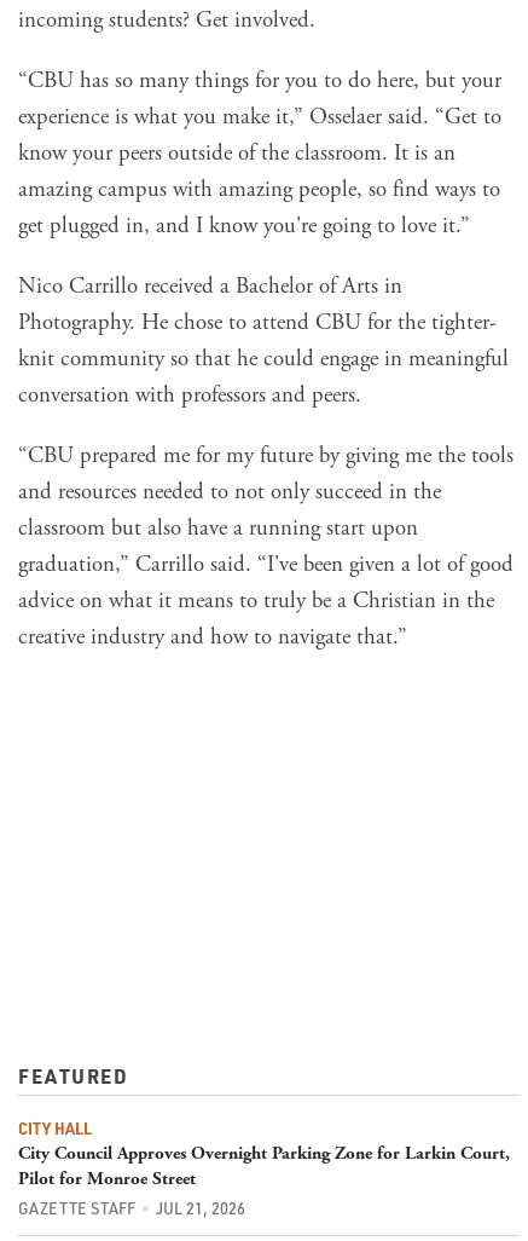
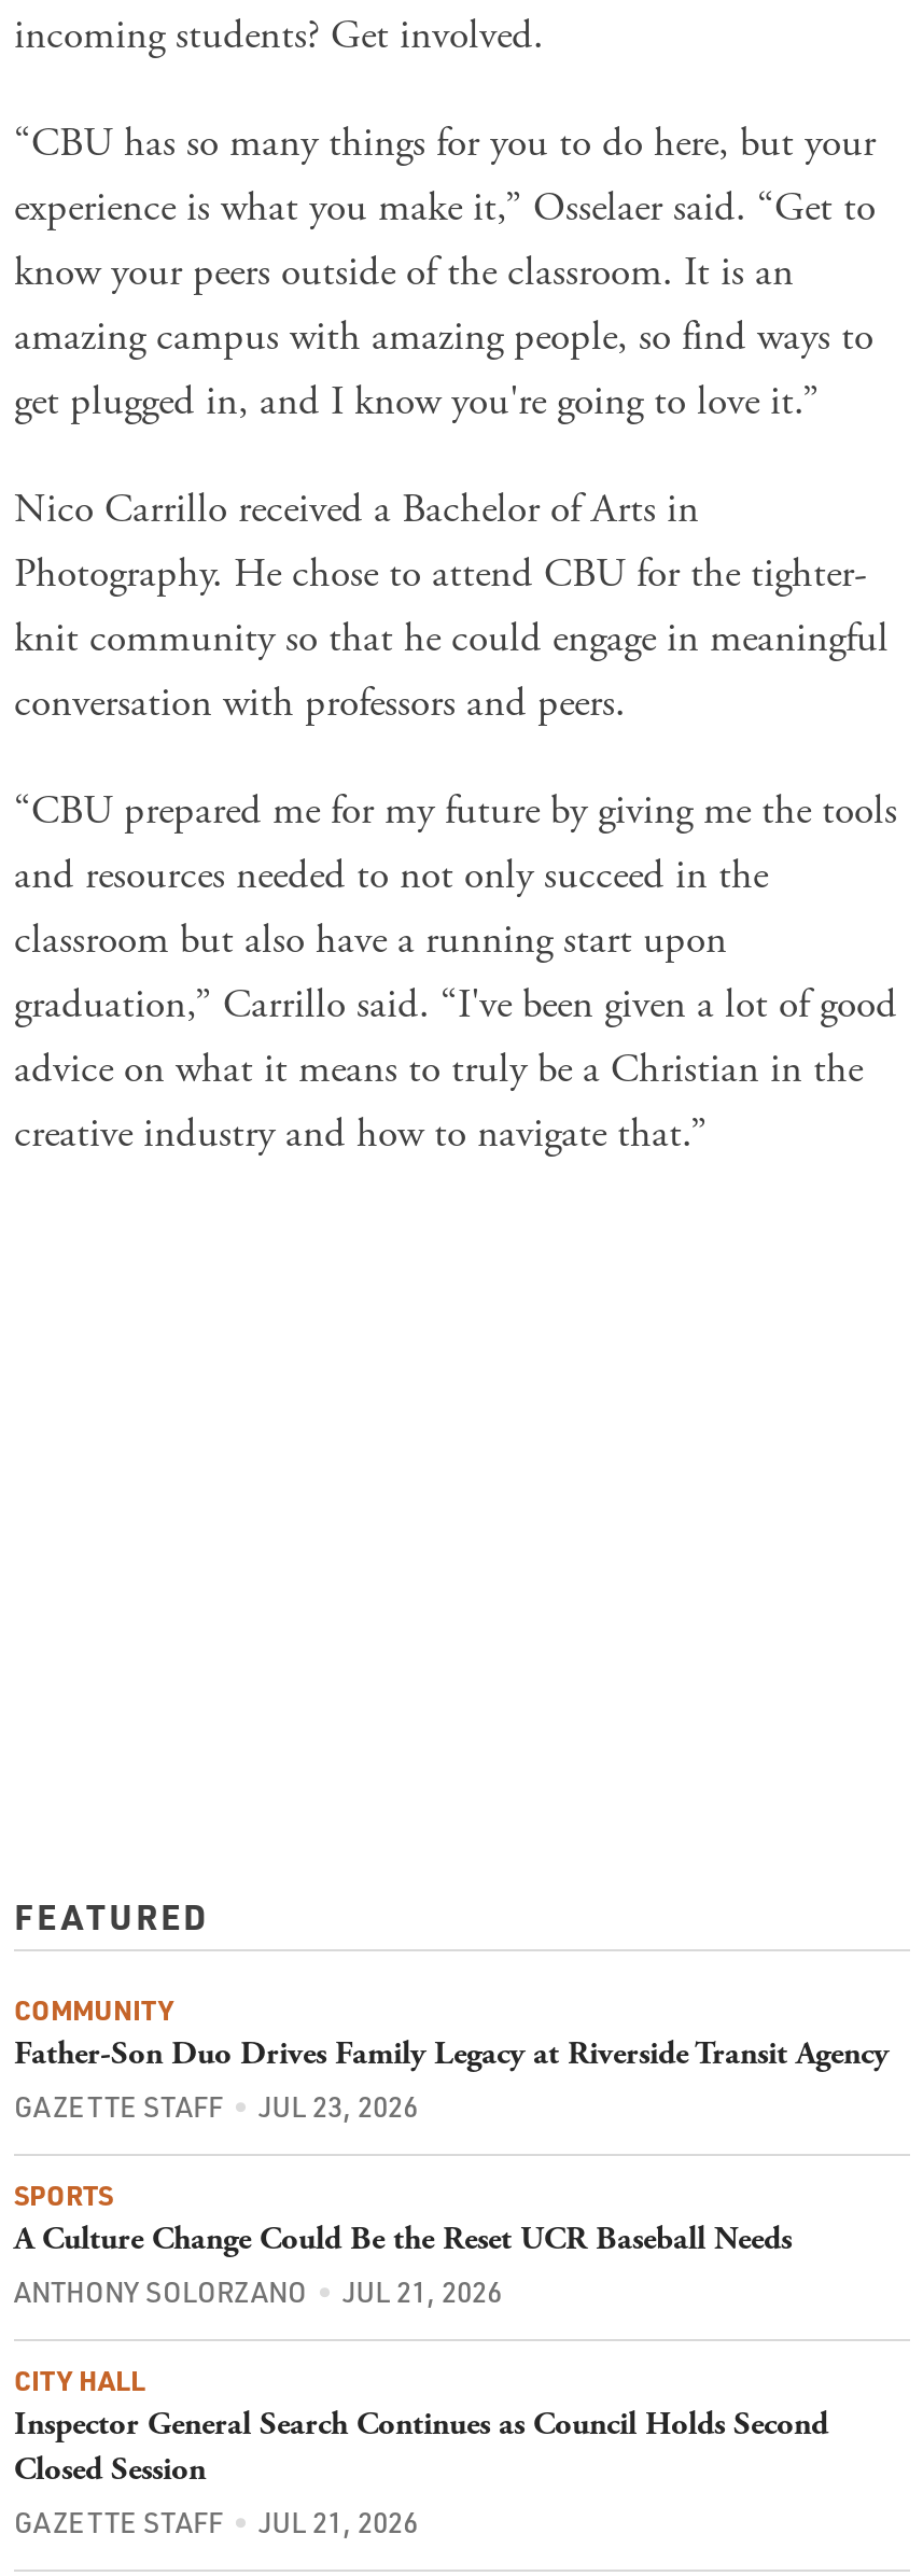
+ COMMUNITY
+ Father-Son Duo Drives Family Legacy at Riverside Transit Agency
+ GAZETTE STAFF
+ JUL 23, 2026
+ SPORTS
+ A Culture Change Could Be the Reset UCR Baseball Needs
+ ANTHONY SOLORZANO
+ JUL 21, 2026

- City Council Approves Overnight Parking Zone for Larkin Court,
- Pilot for Monroe Street
+ Inspector General Search Continues as Council Holds Second
+ Closed Session
